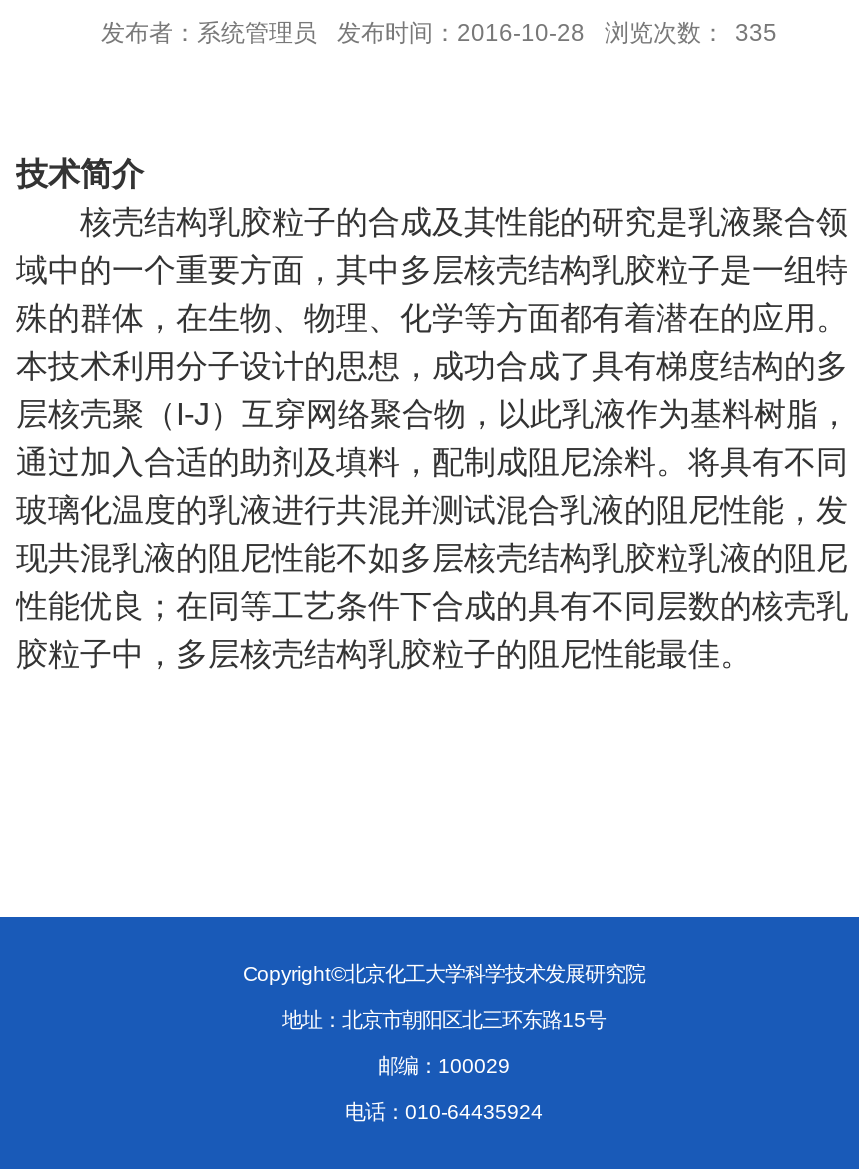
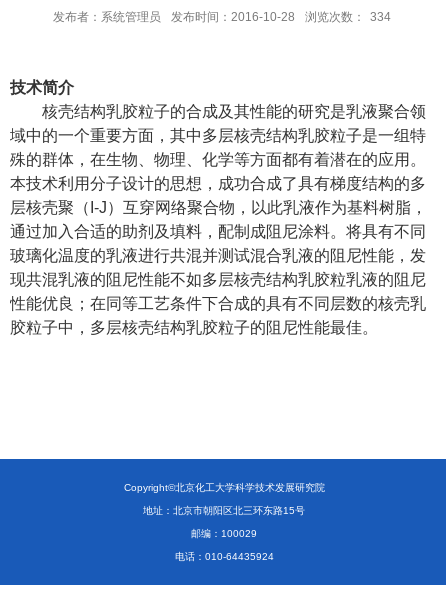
- 发布者：系统管理员 发布时间：2016-10-28 浏览次数： 335
+ 发布者：系统管理员 发布时间：2016-10-28 浏览次数： 334
